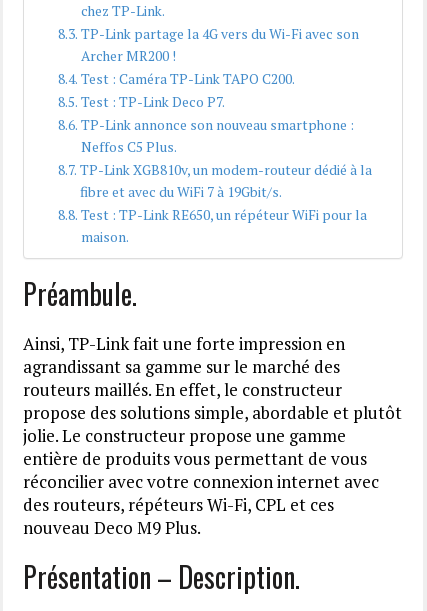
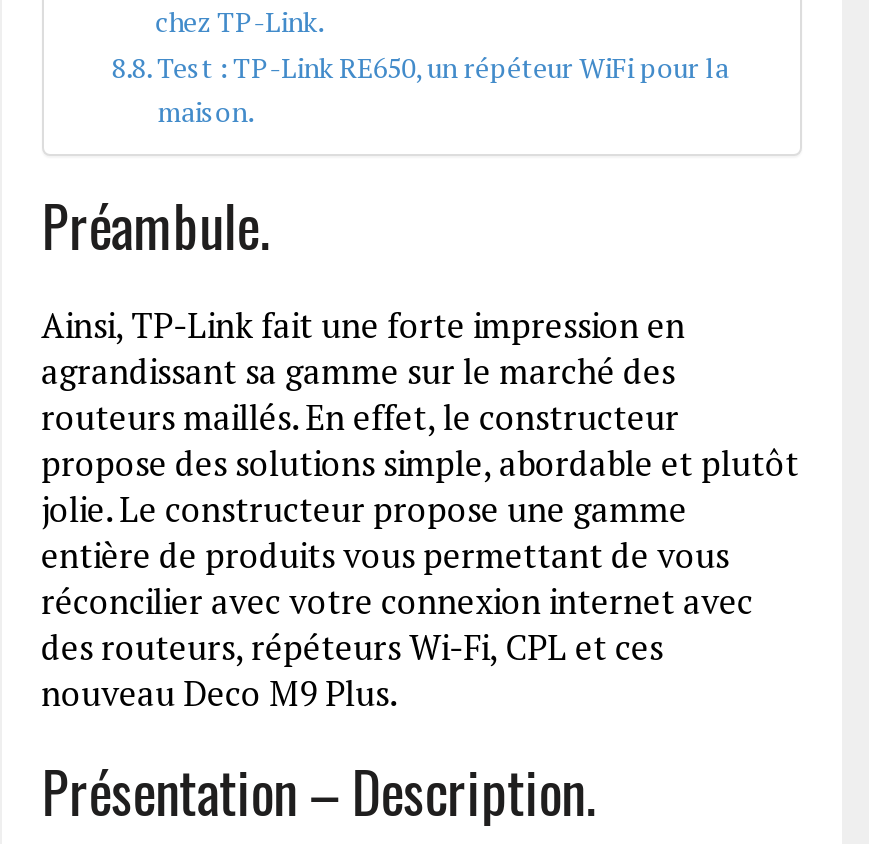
- TP-Link partage la 4G vers du Wi-Fi avec son
- Archer MR200 !
- Test : Caméra TP-Link TAPO C200.
- Test : TP-Link Deco P7.
- TP-Link annonce son nouveau smartphone :
- Neffos C5 Plus.
- TP-Link XGB810v, un modem-routeur dédié à la
- fibre et avec du WiFi 7 à 19Gbit/s.
